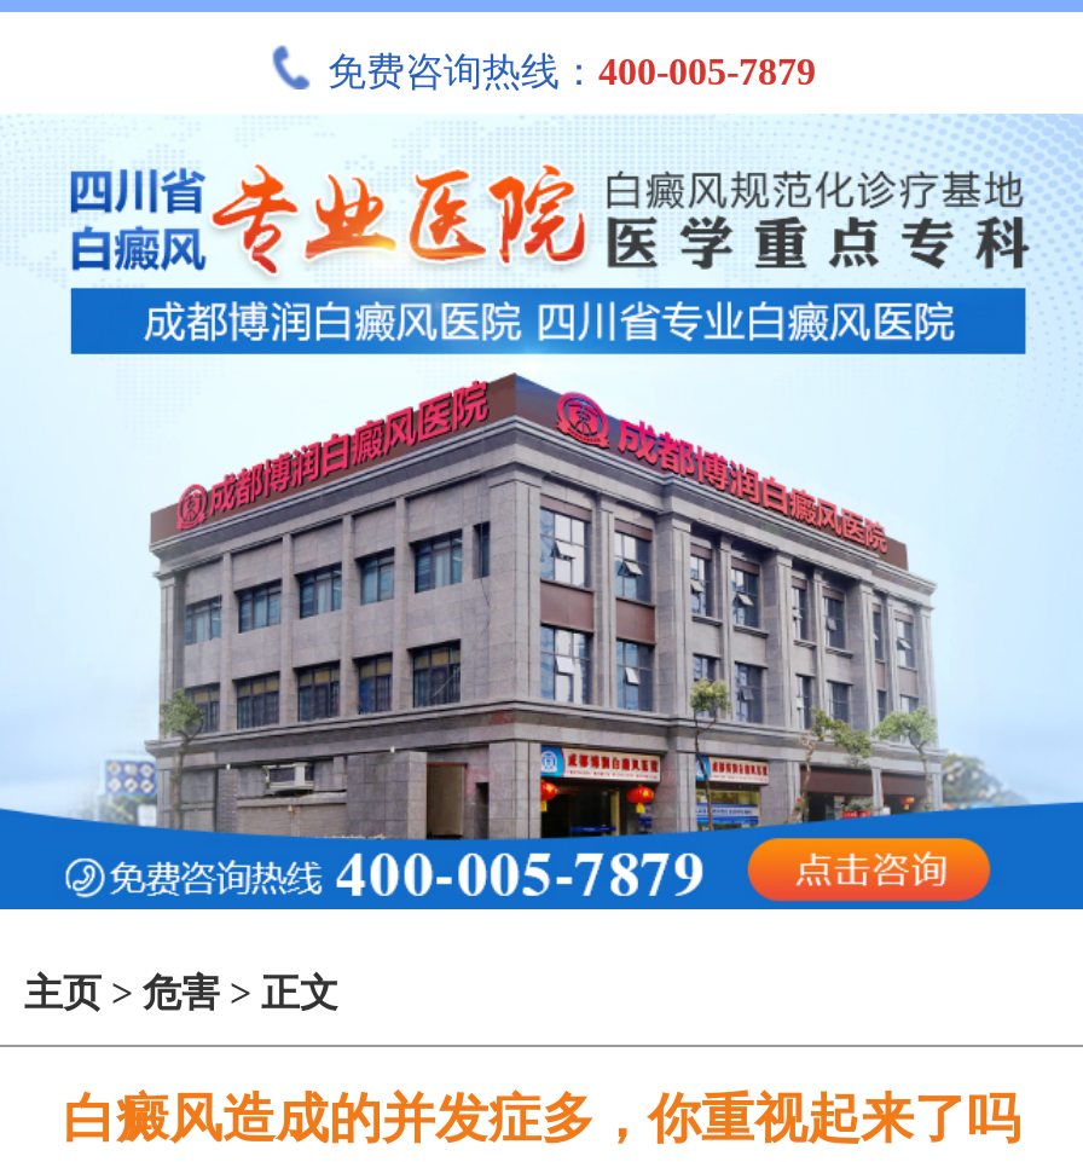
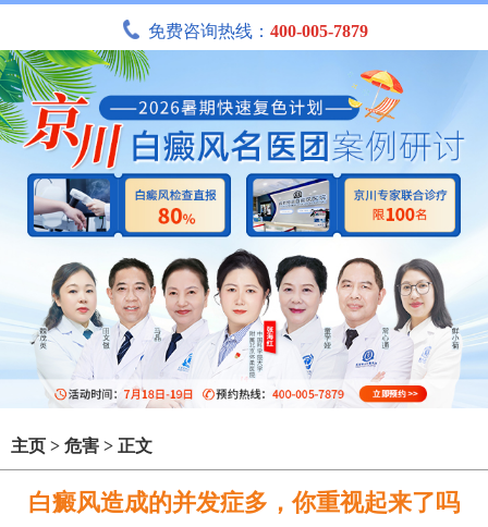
- [image]
+ [image]
